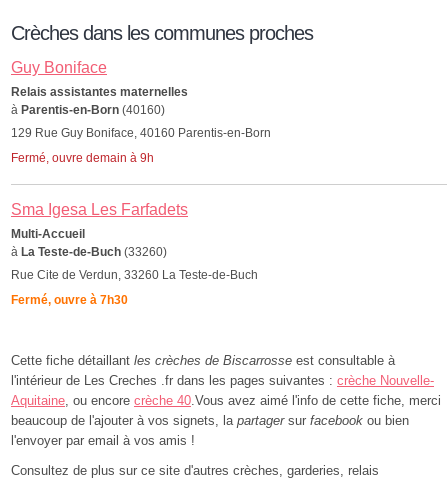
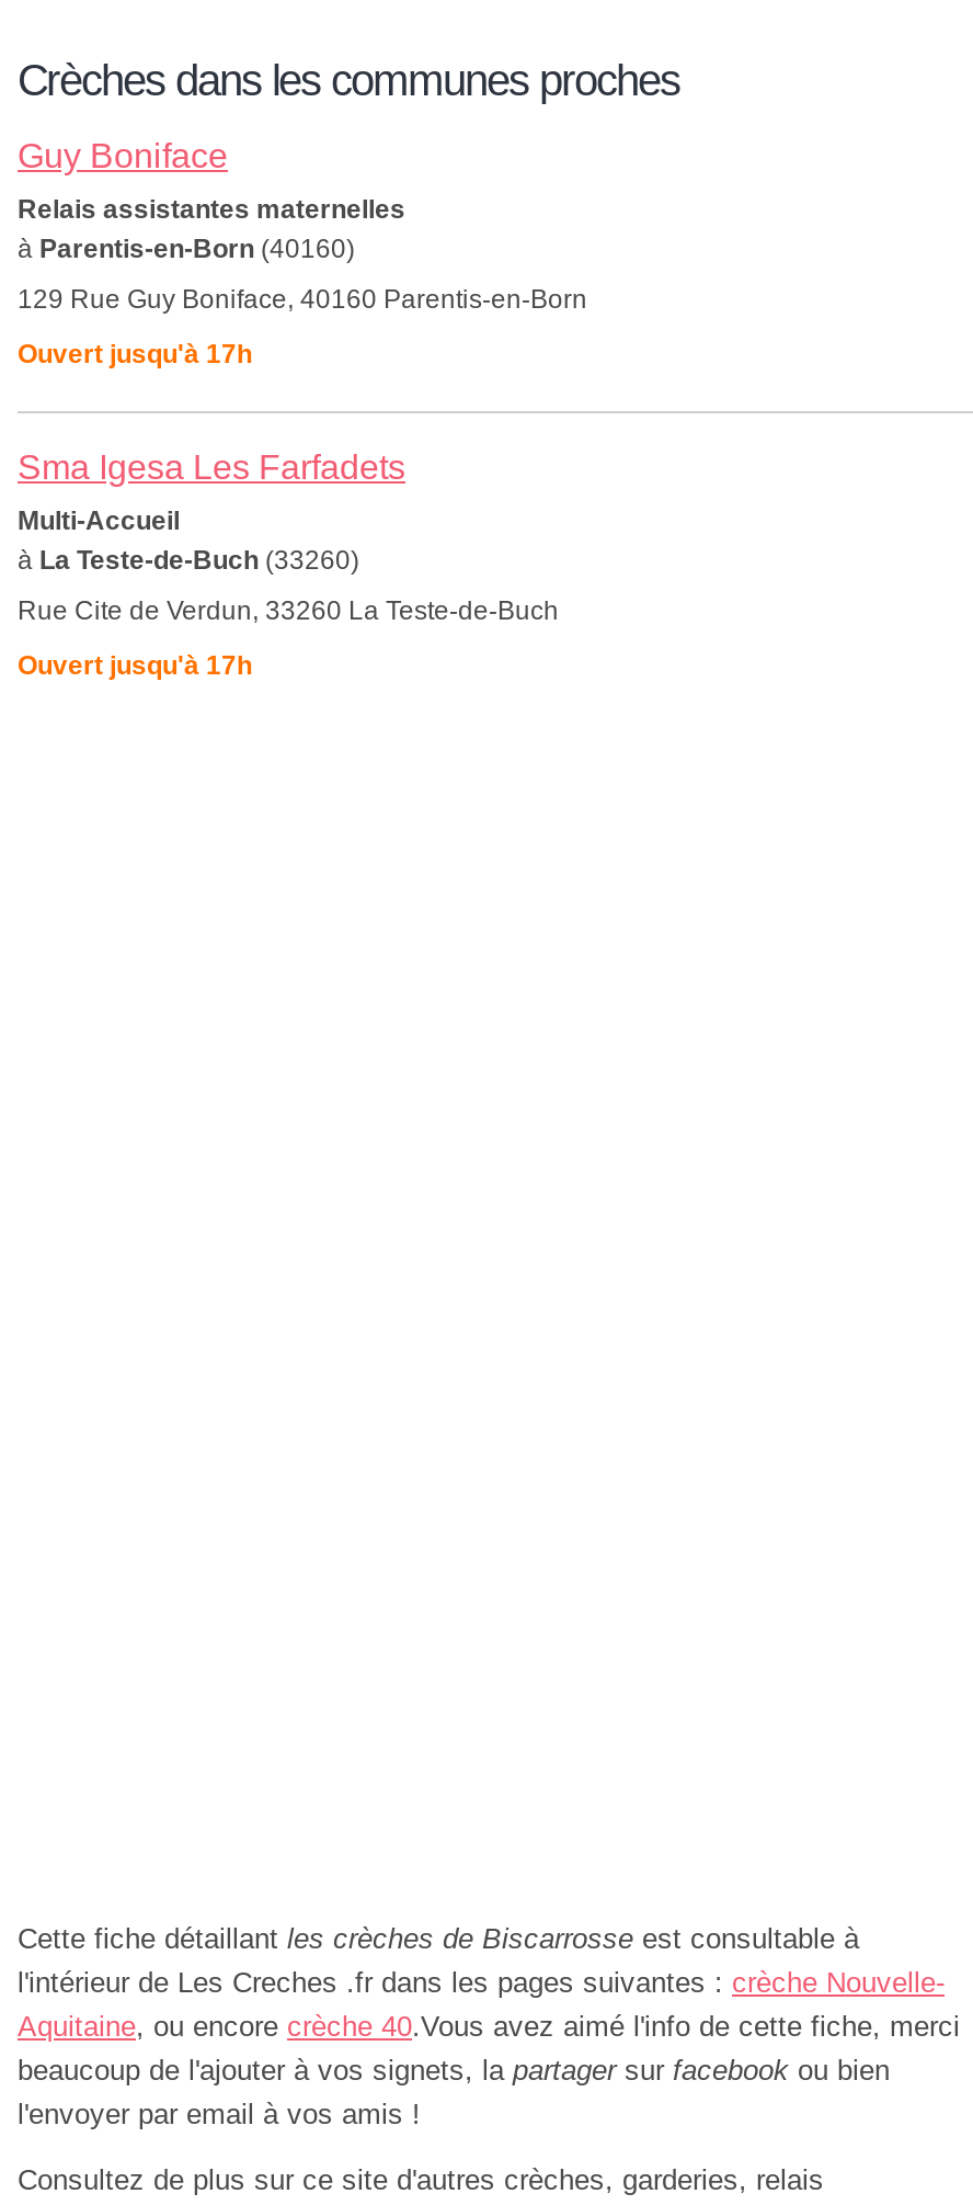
- Fermé, ouvre demain à 9h
+ Ouvert jusqu'à 17h

- Fermé, ouvre à 7h30
+ Ouvert jusqu'à 17h
